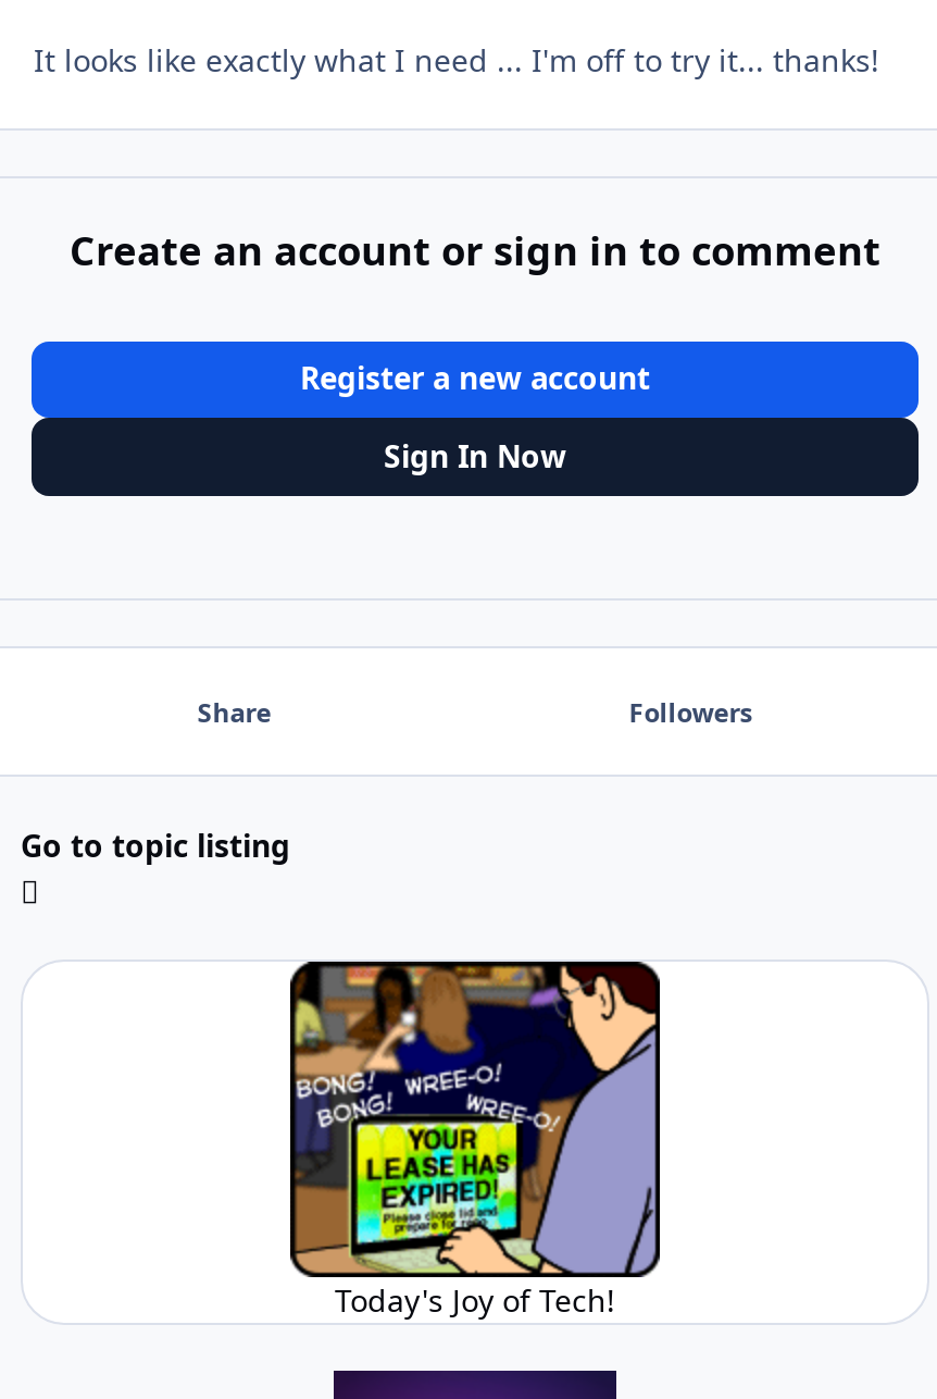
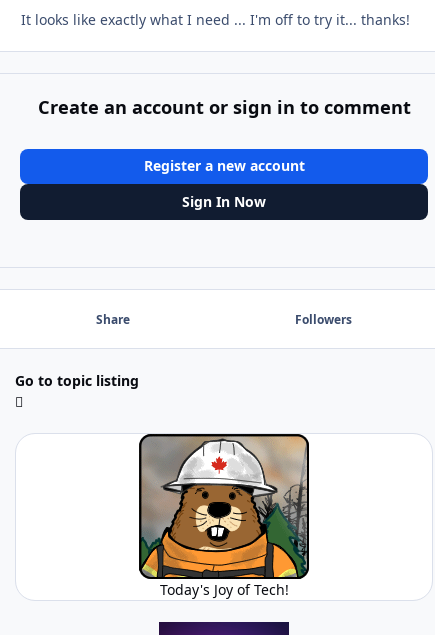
- [image]
+ [image]
